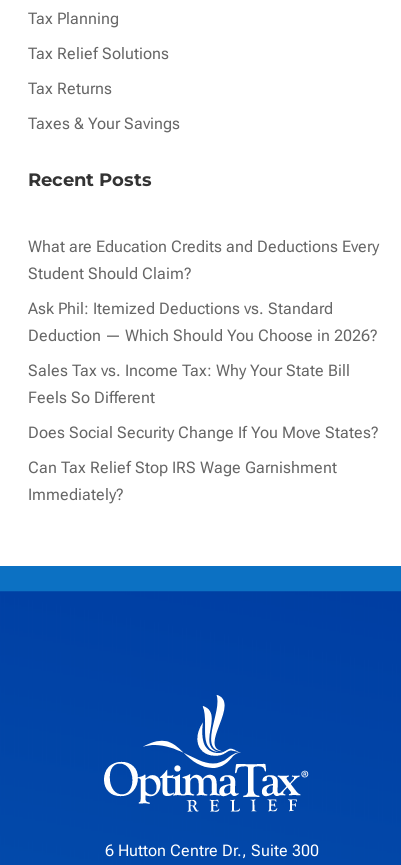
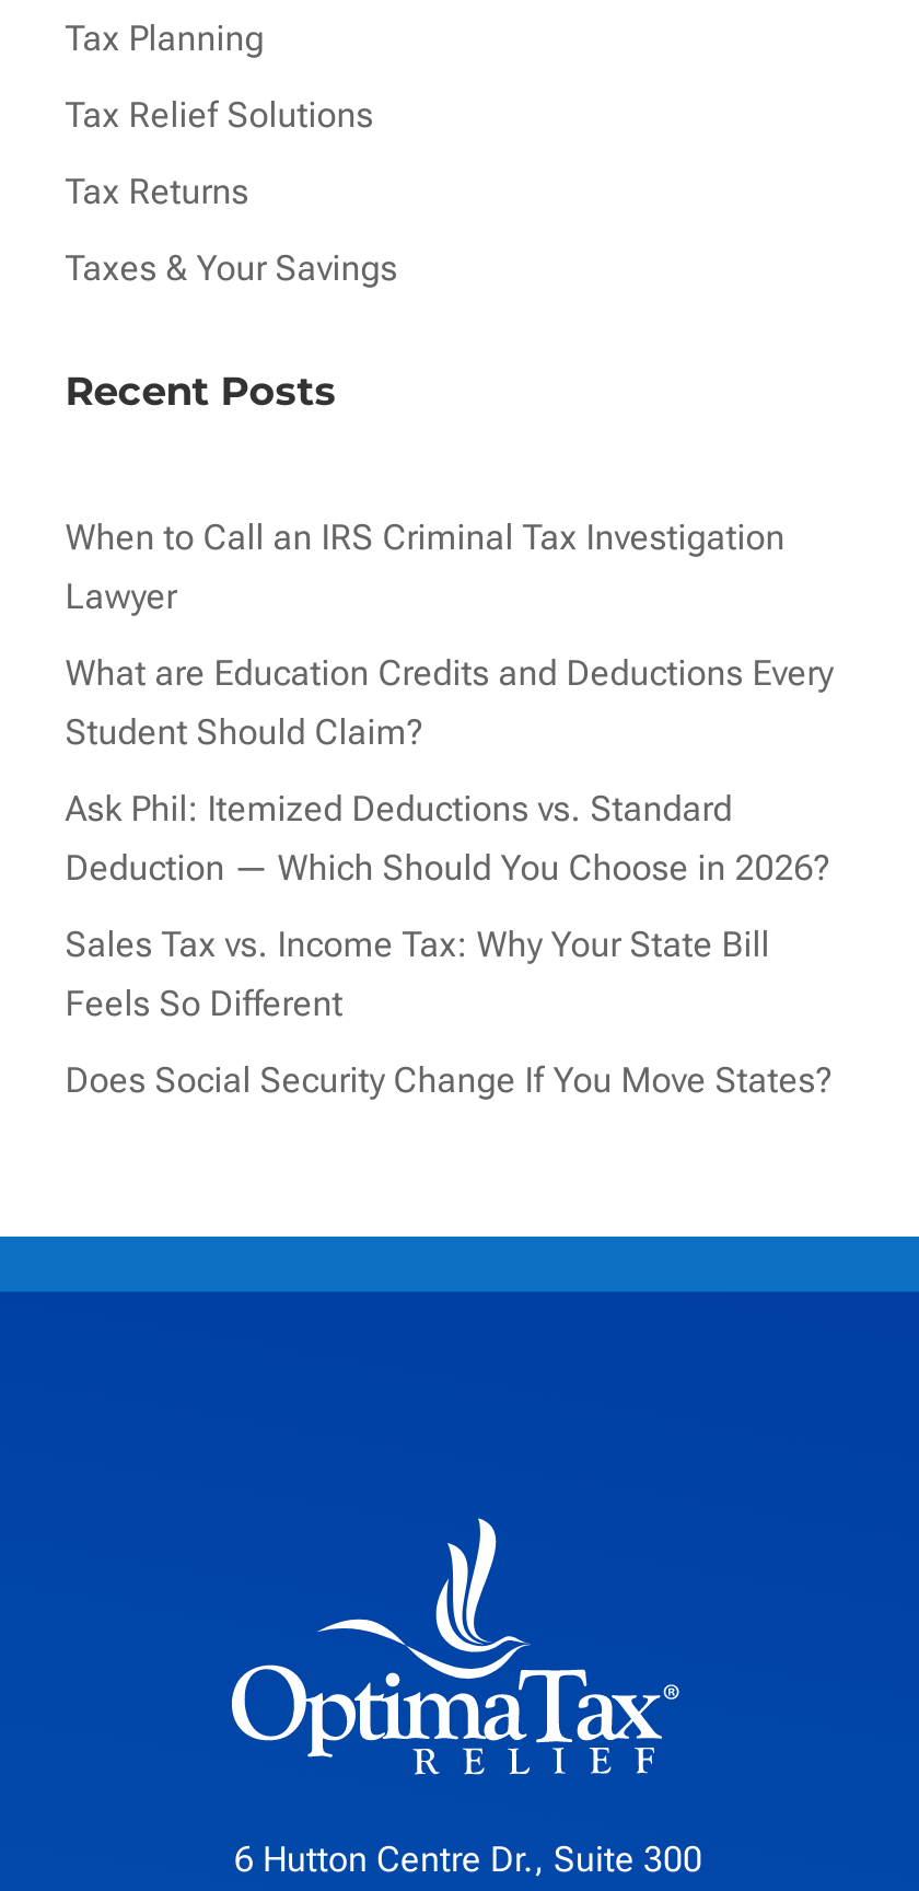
+ When to Call an IRS Criminal Tax Investigation
+ Lawyer

moved down: What are Education Credits and Deductions Every | Student Should Claim? | Ask Phil: Itemized Deductions vs. Standard | Deduction — Which Should You Choose in 2026? | Sales Tax vs. Income Tax: Why Your State Bill | Feels So Different | Does Social Security Change If You Move States?

- Can Tax Relief Stop IRS Wage Garnishment
- Immediately?
